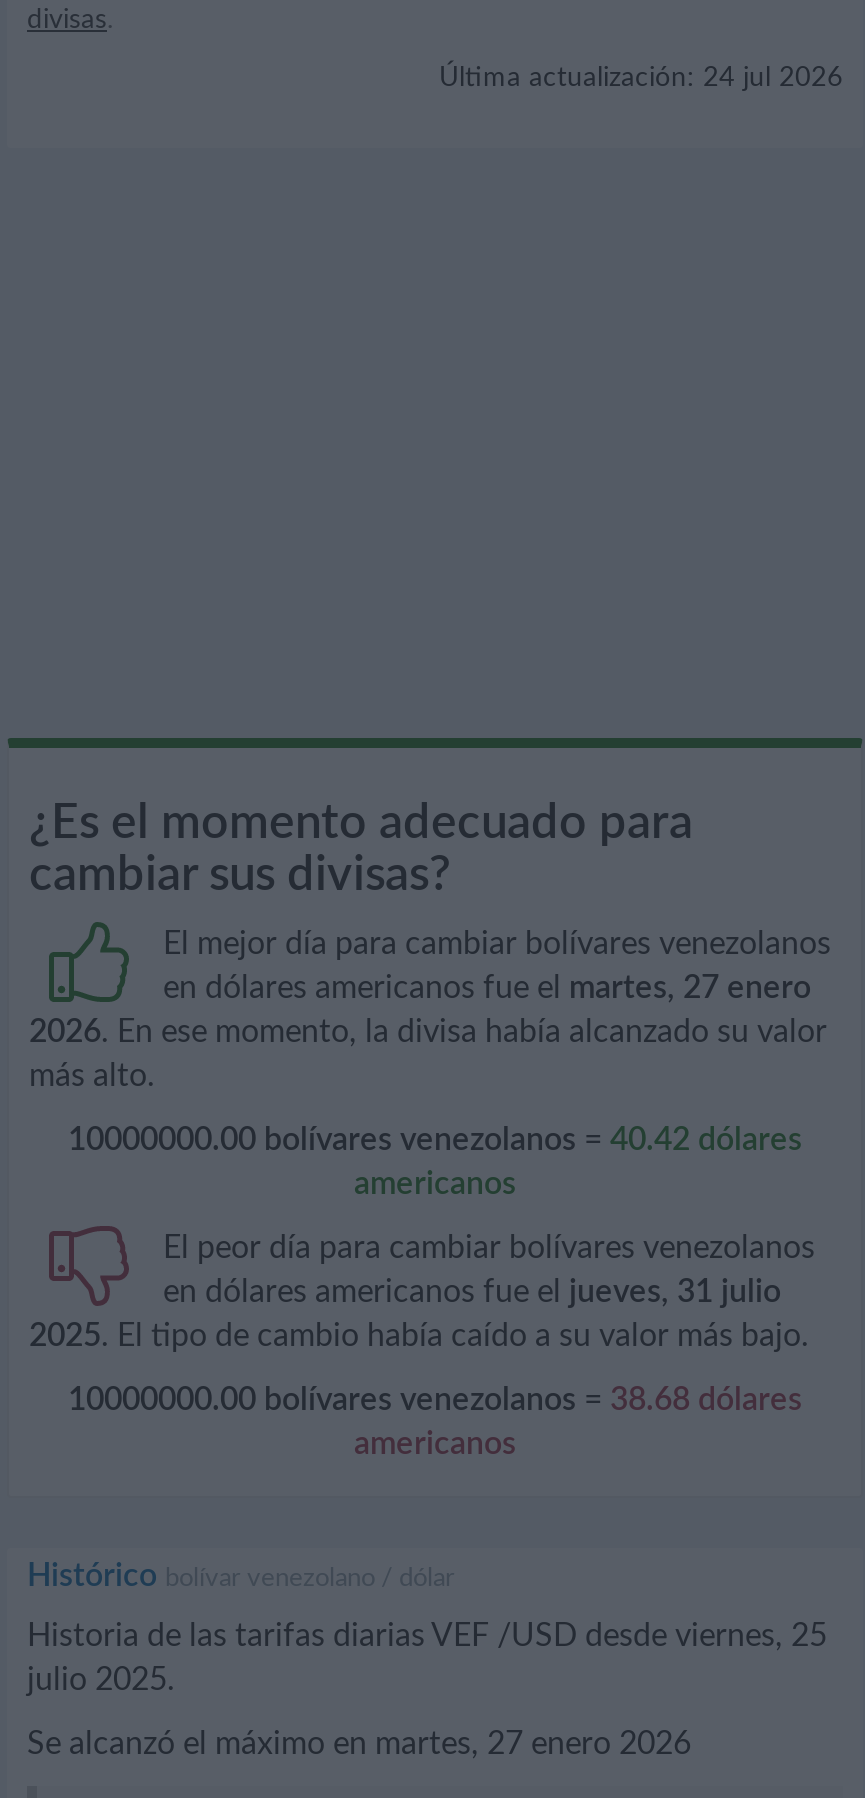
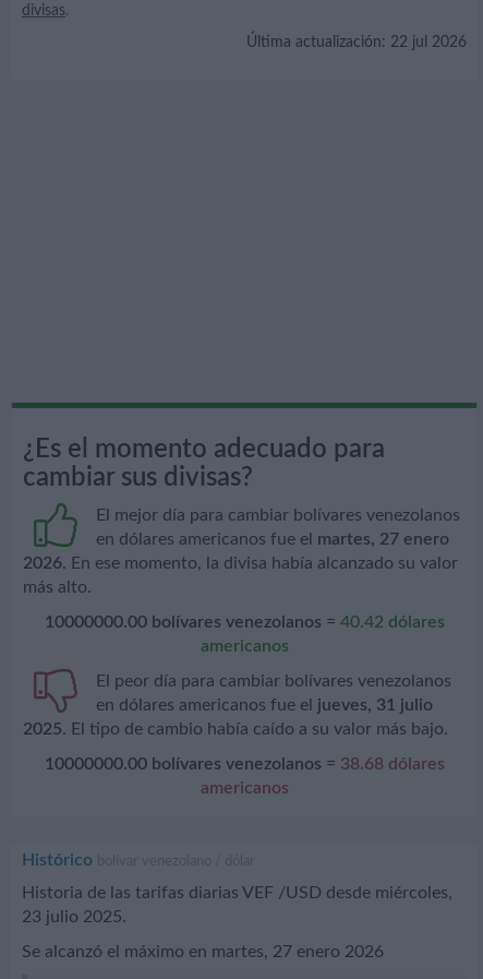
- Última actualización: 24 jul 2026
+ Última actualización: 22 jul 2026

- Historia de las tarifas diarias VEF /USD desde viernes, 25
- julio 2025.
+ Historia de las tarifas diarias VEF /USD desde miércoles,
+ 23 julio 2025.
